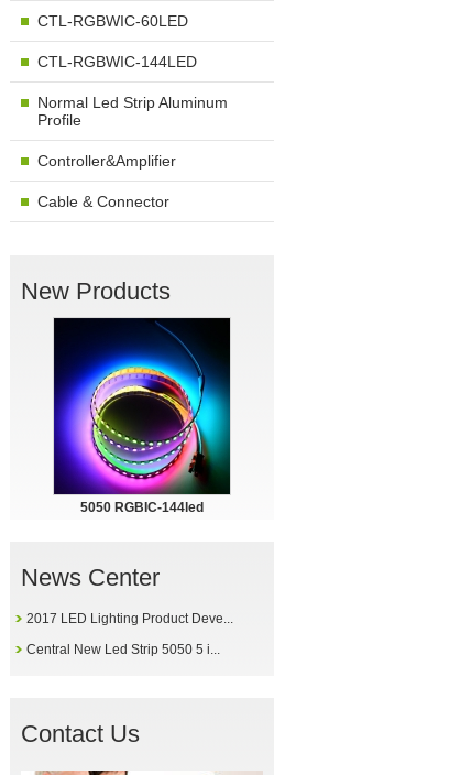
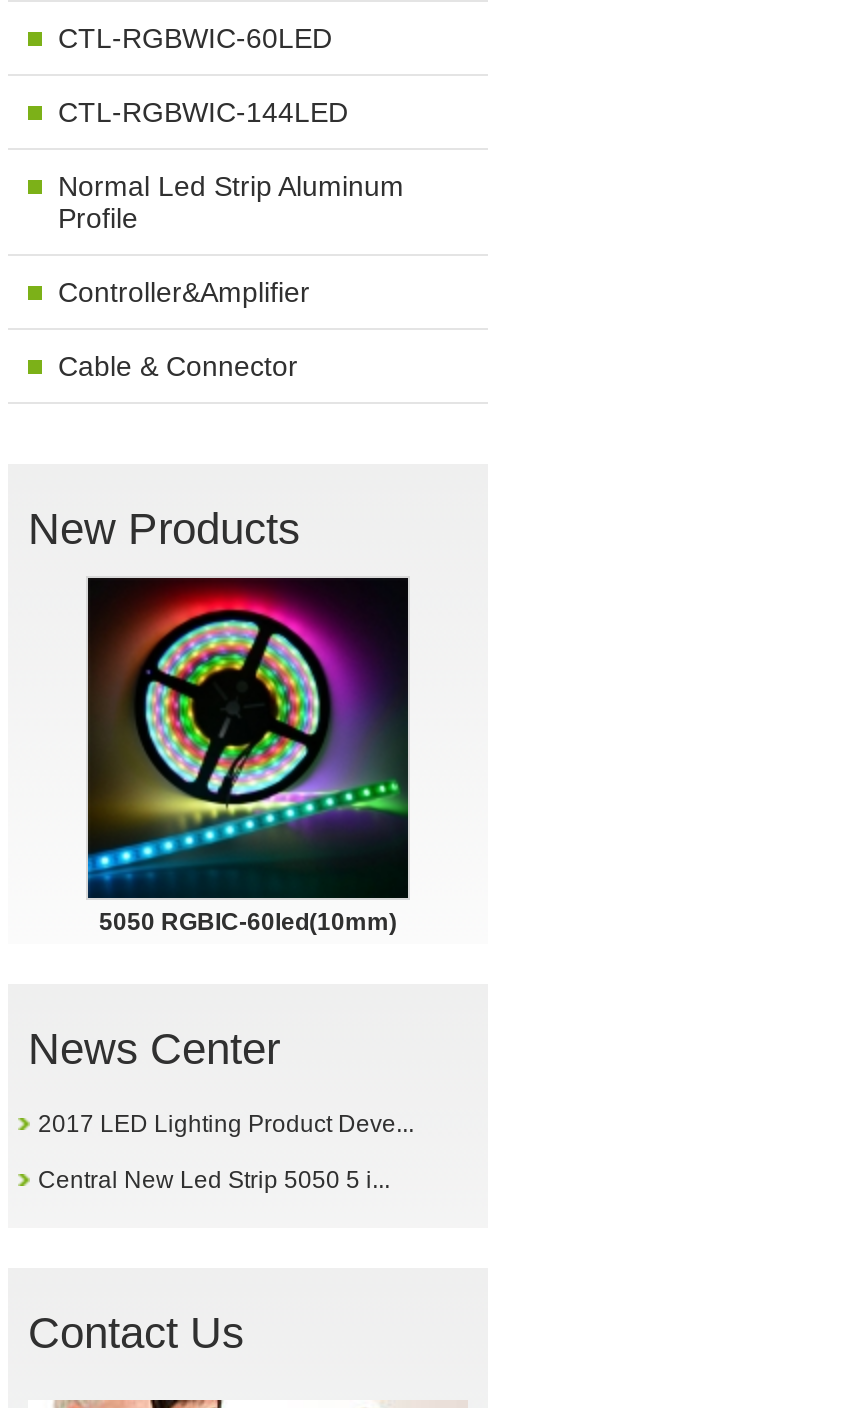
- [image]
- 5050 RGBIC-144led
+ [image]
+ 5050 RGBIC-60led(10mm)
